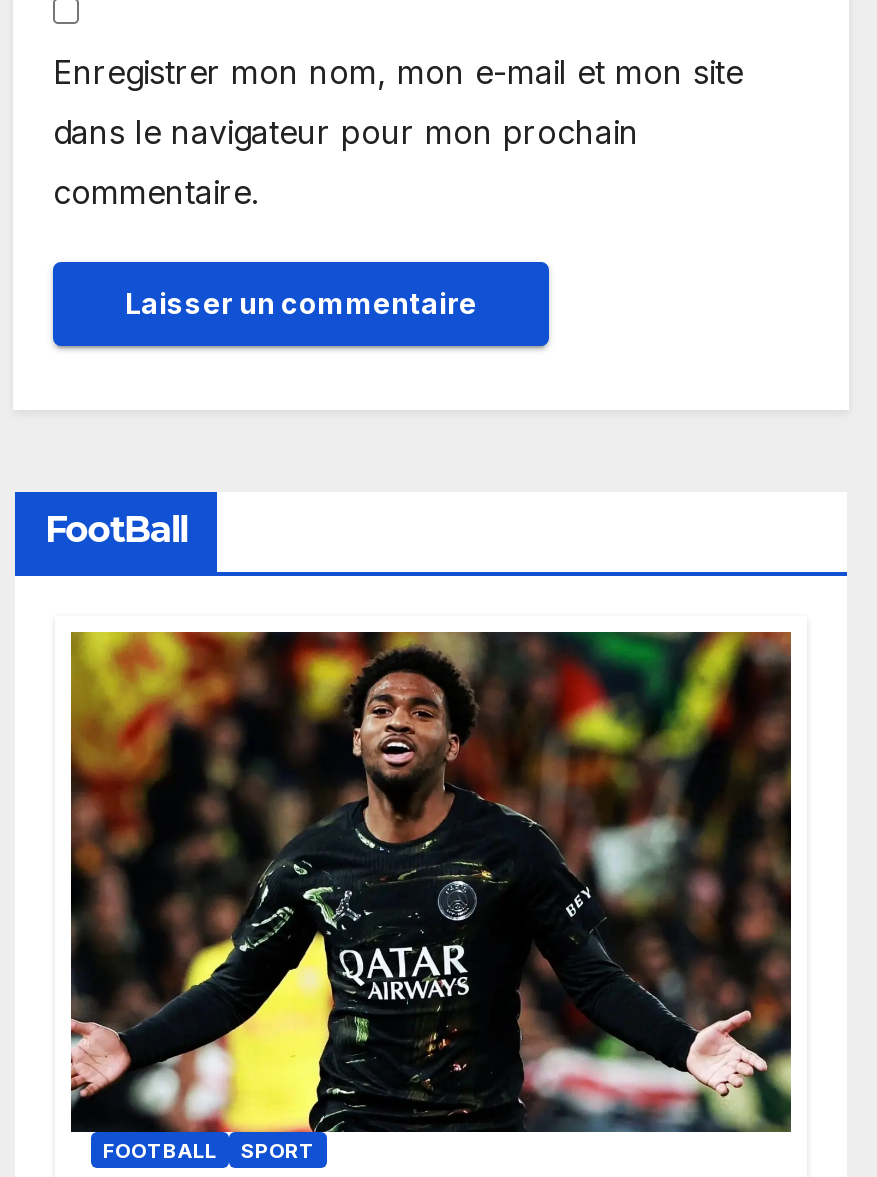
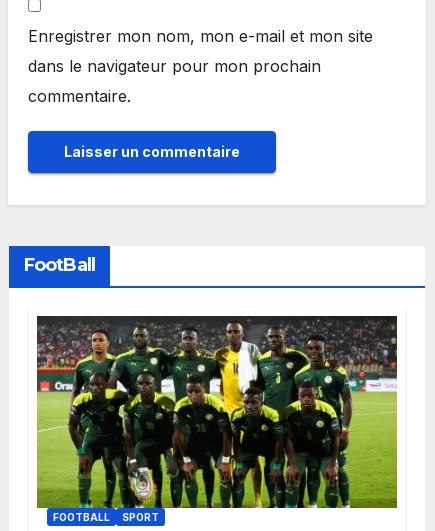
- [image]
+ [image]
